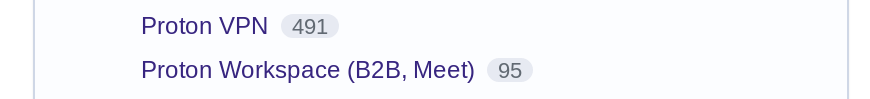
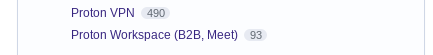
- Proton VPN 491
+ Proton VPN 490

- Proton Workspace (B2B, Meet) 95
+ Proton Workspace (B2B, Meet) 93
